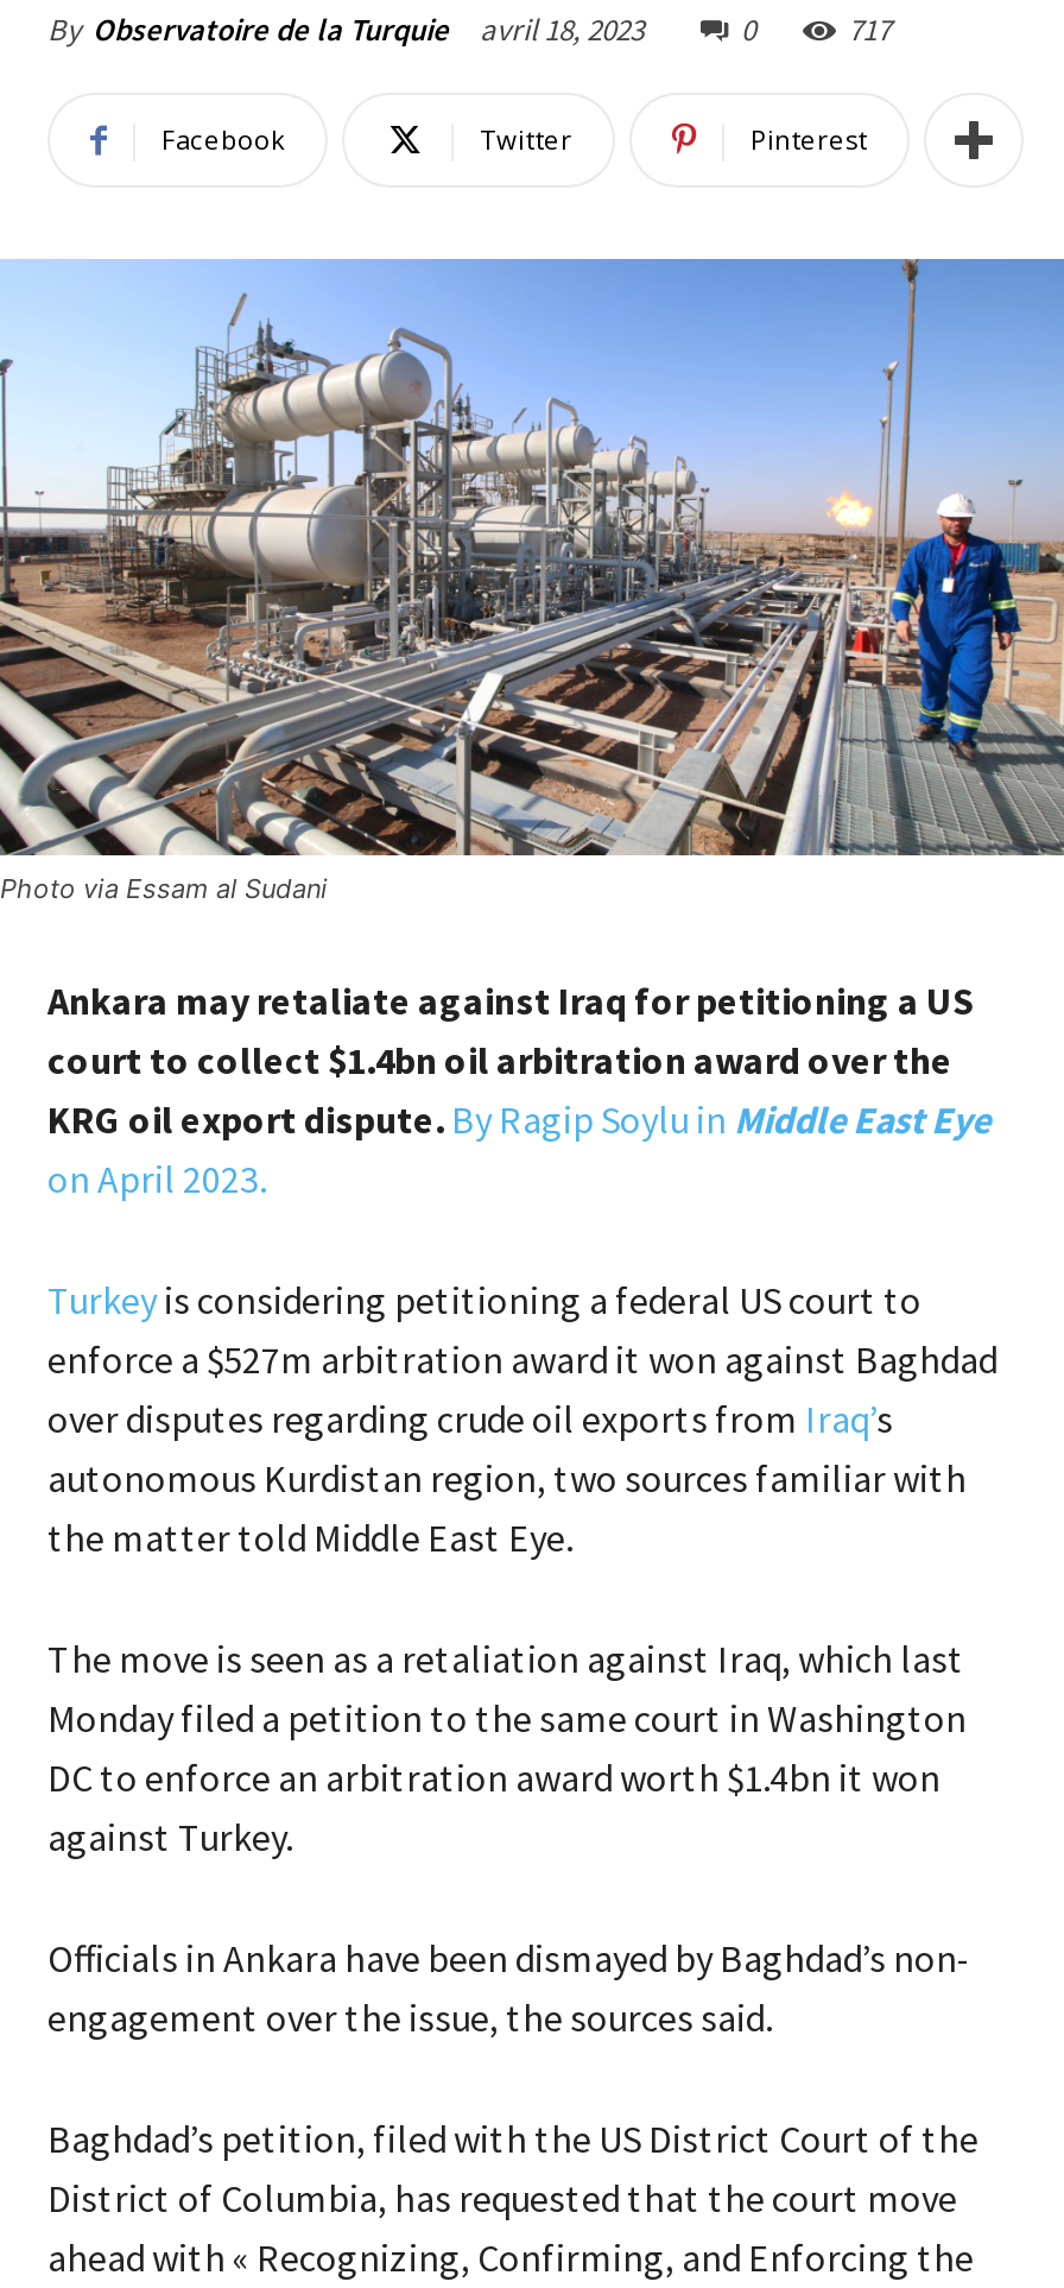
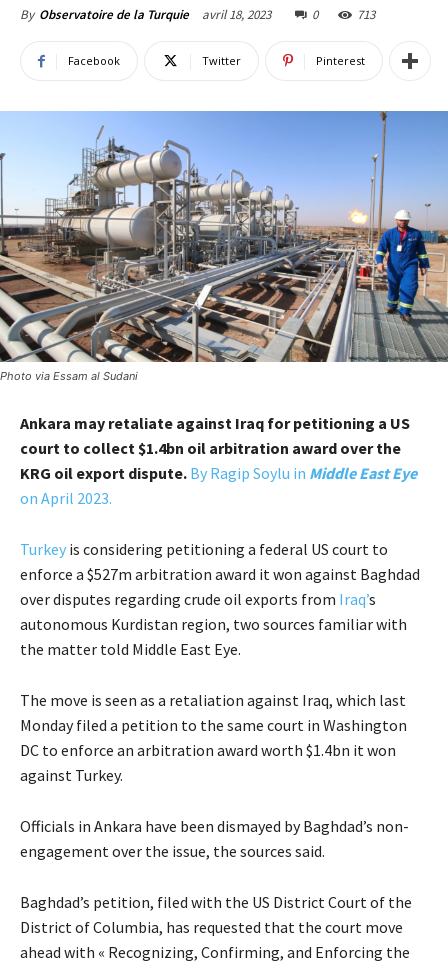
- 717
+ 713
